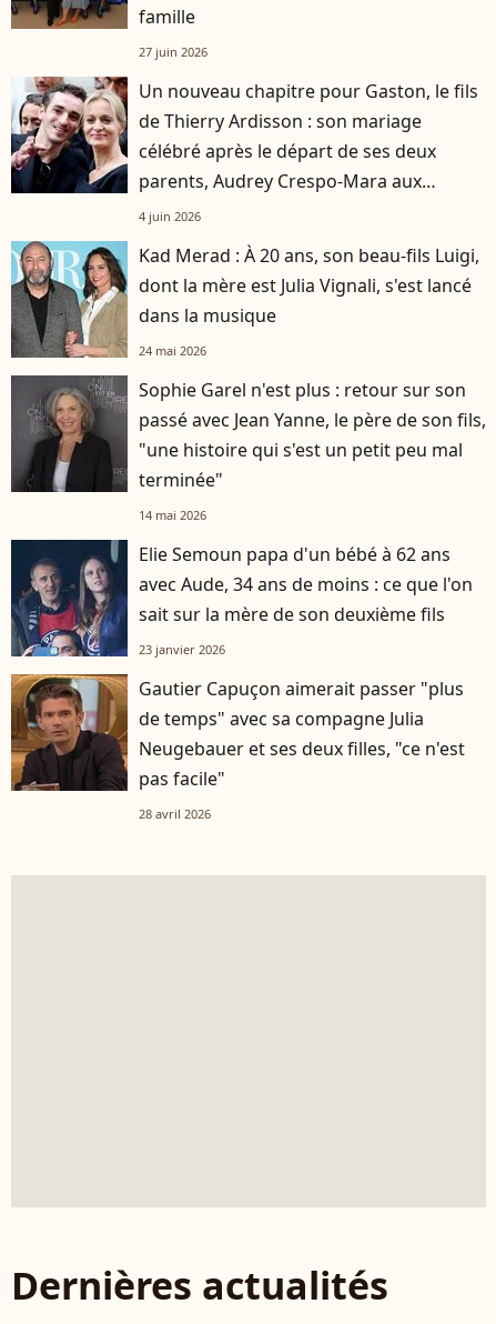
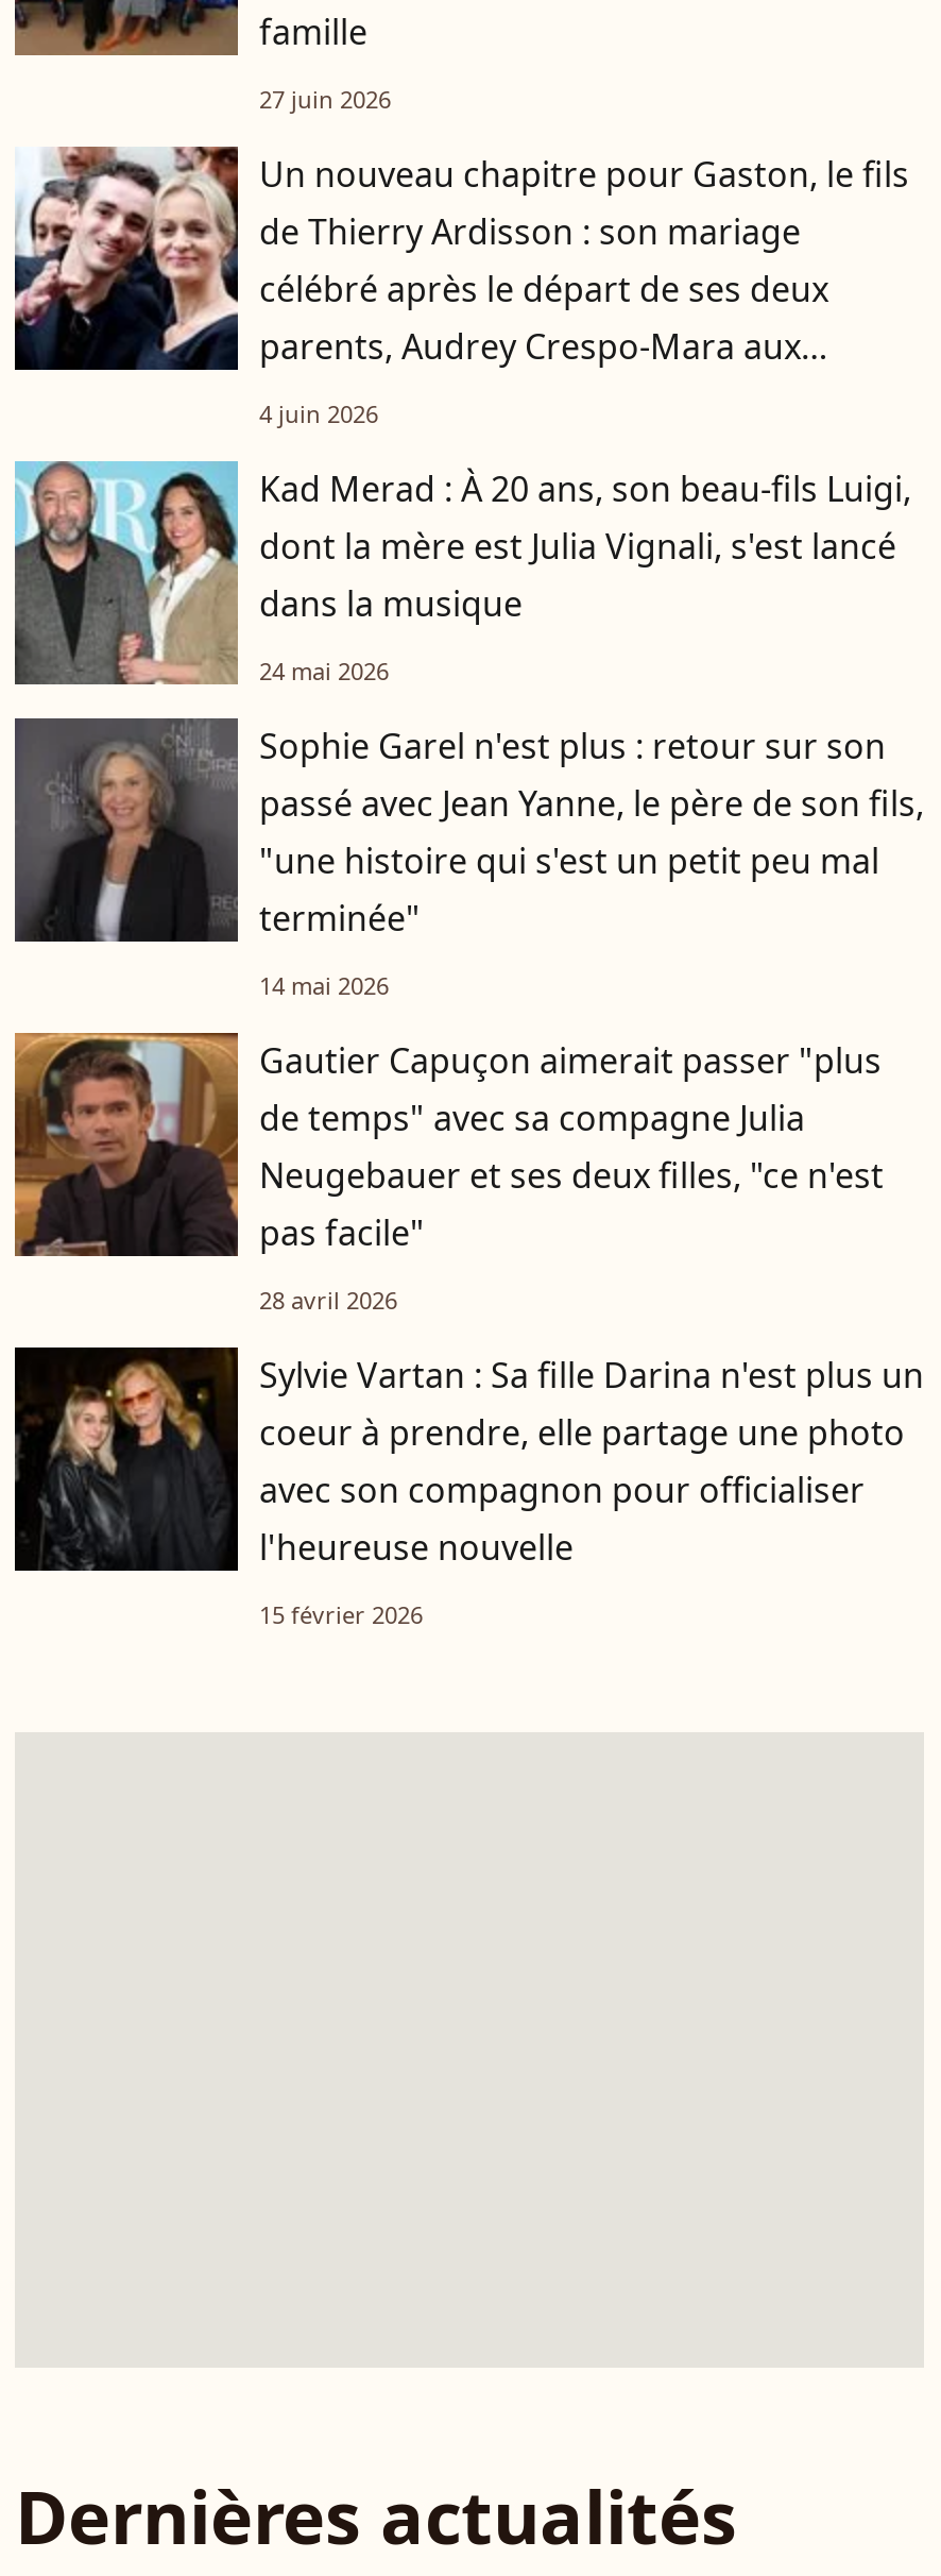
- [image]
- Elie Semoun papa d'un bébé à 62 ans
- avec Aude, 34 ans de moins : ce que l'on
- sait sur la mère de son deuxième fils
- 23 janvier 2026

moved up: [image] | Gautier Capuçon aimerait passer "plus | de temps" avec sa compagne Julia | Neugebauer et ses deux filles, "ce n'est | pas facile" | 28 avril 2026

+ [image]
+ Sylvie Vartan : Sa fille Darina n'est plus un
+ coeur à prendre, elle partage une photo
+ avec son compagnon pour officialiser
+ l'heureuse nouvelle
+ 15 février 2026
